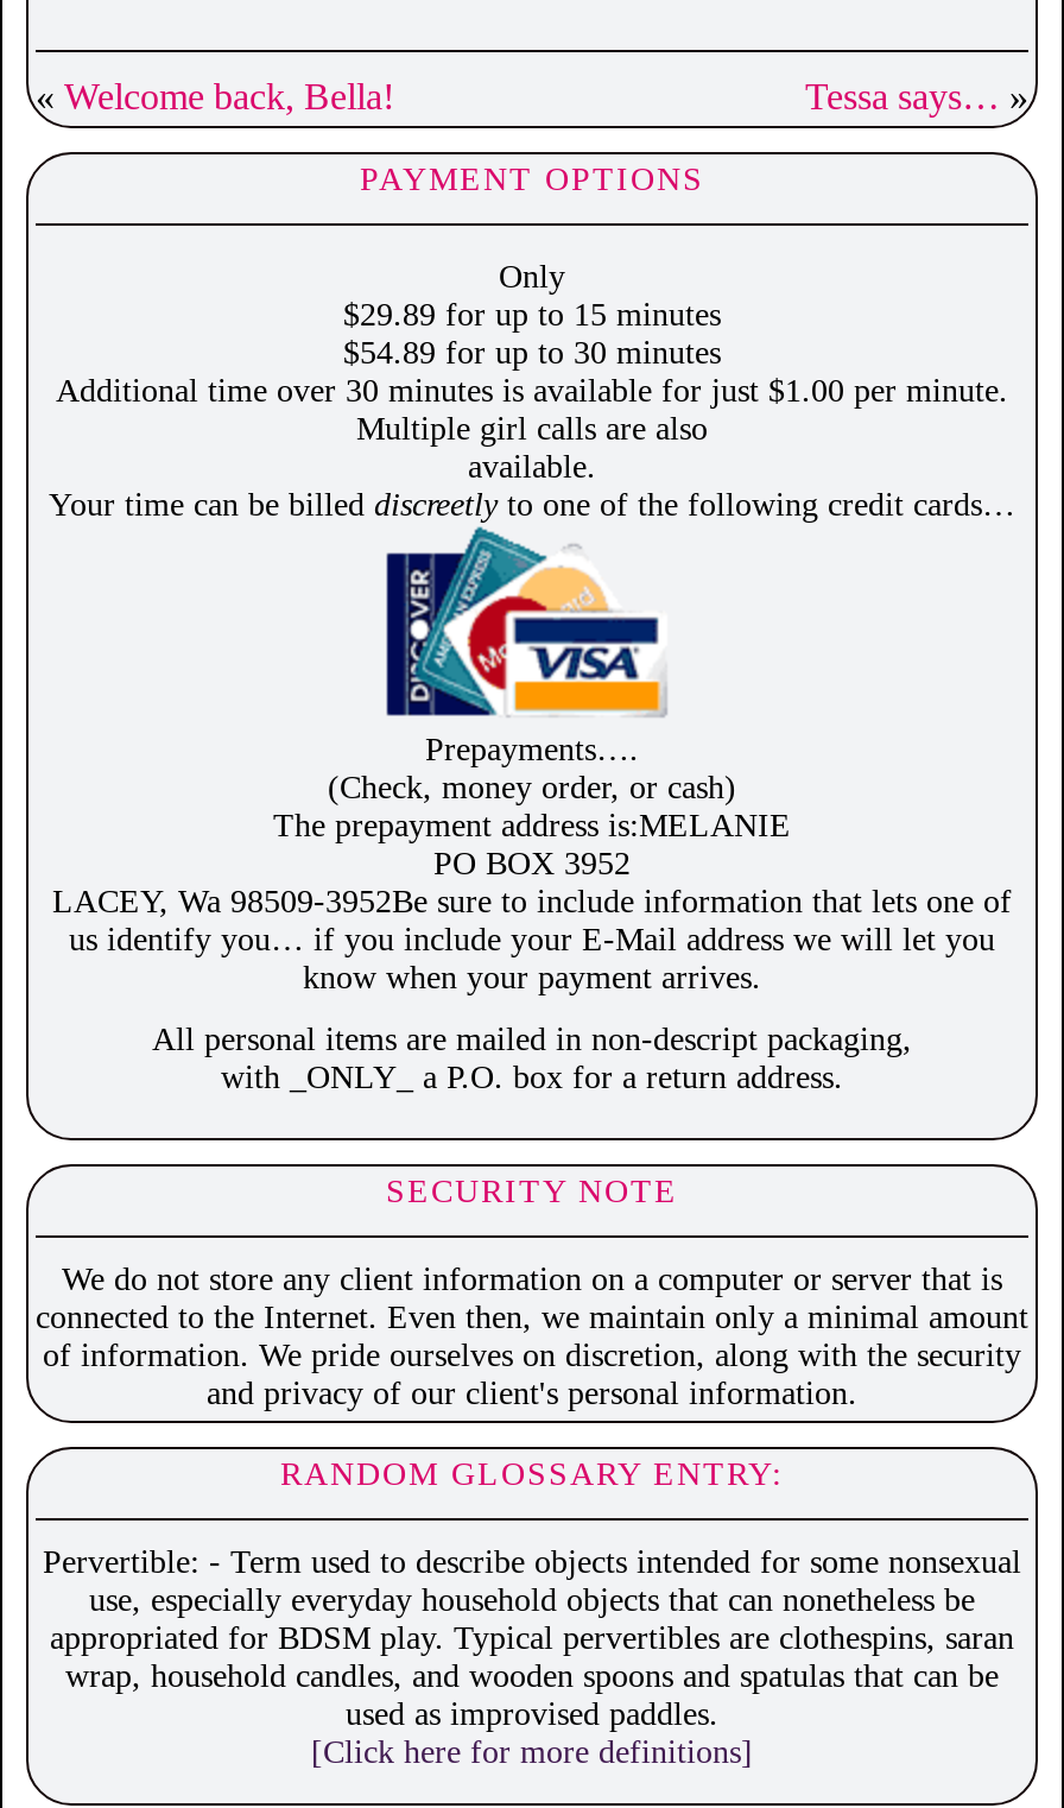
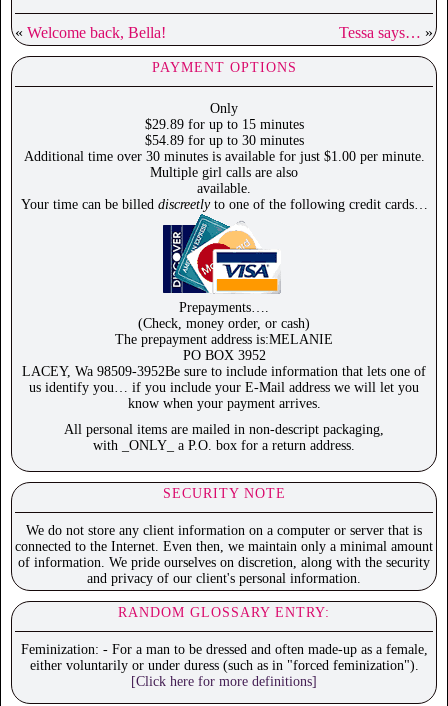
- Pervertible: - Term used to describe objects intended for some nonsexual
- use, especially everyday household objects that can nonetheless be
- appropriated for BDSM play. Typical pervertibles are clothespins, saran
- wrap, household candles, and wooden spoons and spatulas that can be
- used as improvised paddles.
+ Feminization: - For a man to be dressed and often made-up as a female,
+ either voluntarily or under duress (such as in "forced feminization").
